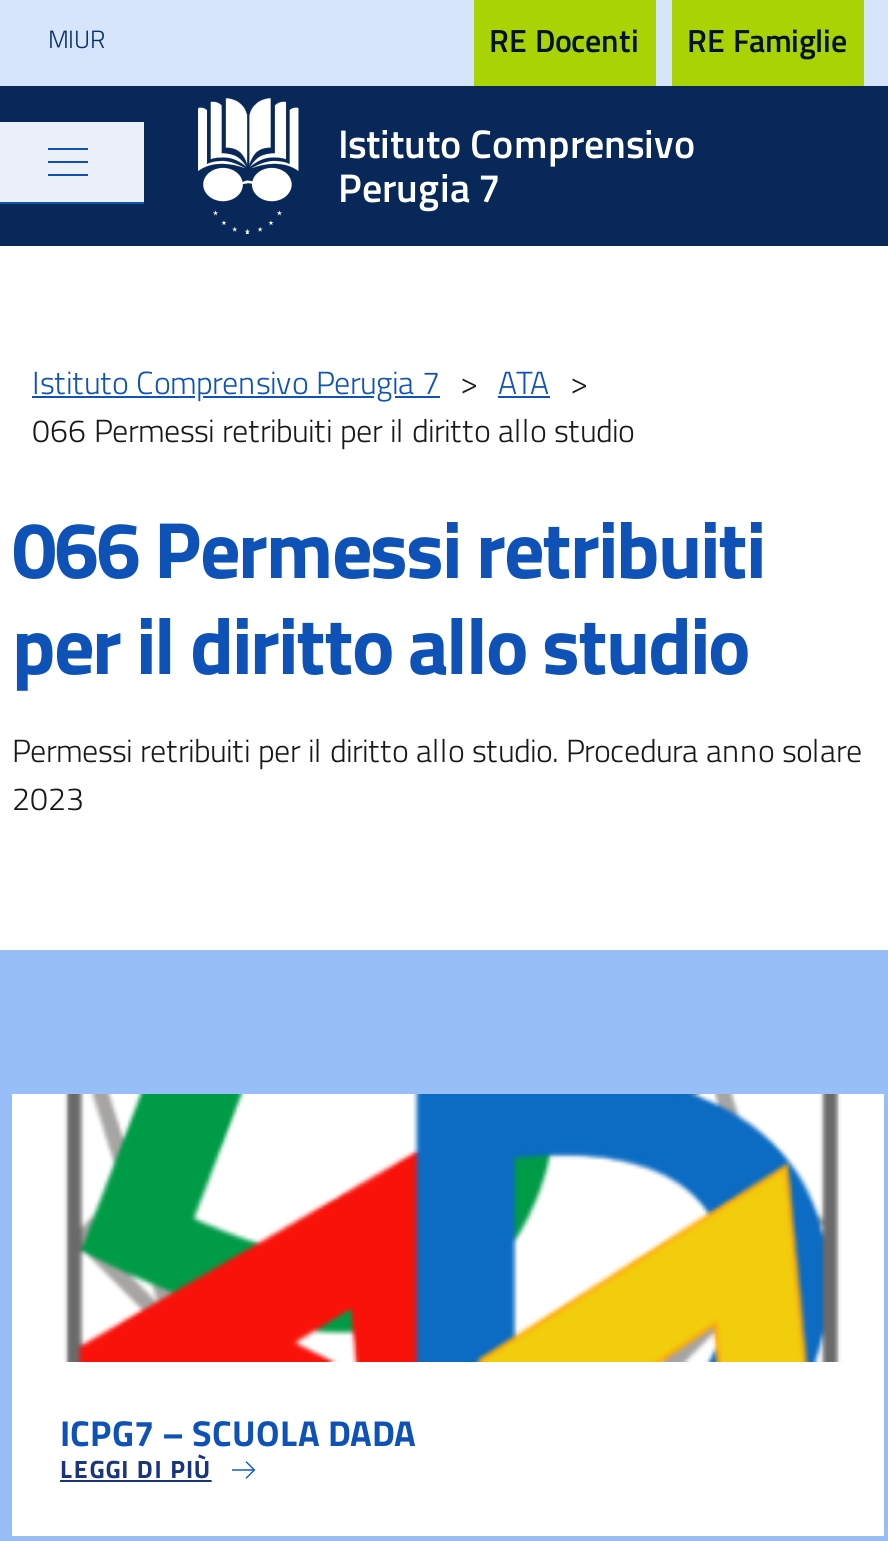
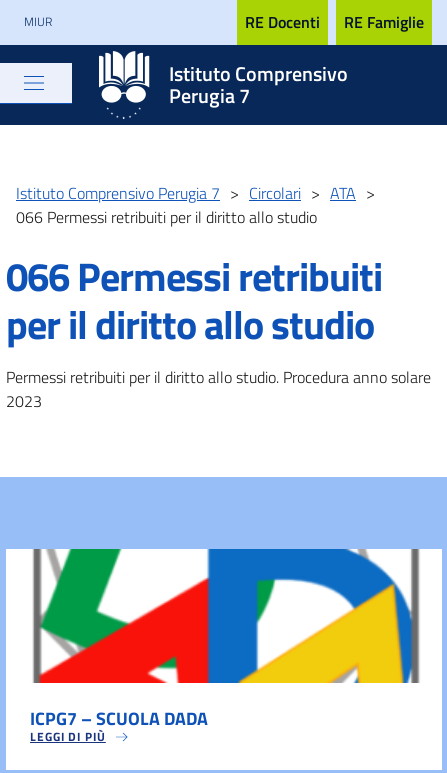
- Istituto Comprensivo Perugia 7 > ATA >
+ Istituto Comprensivo Perugia 7 > Circolari > ATA >
